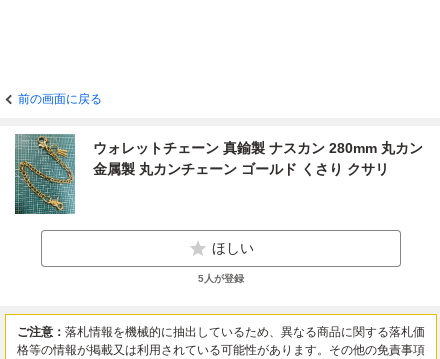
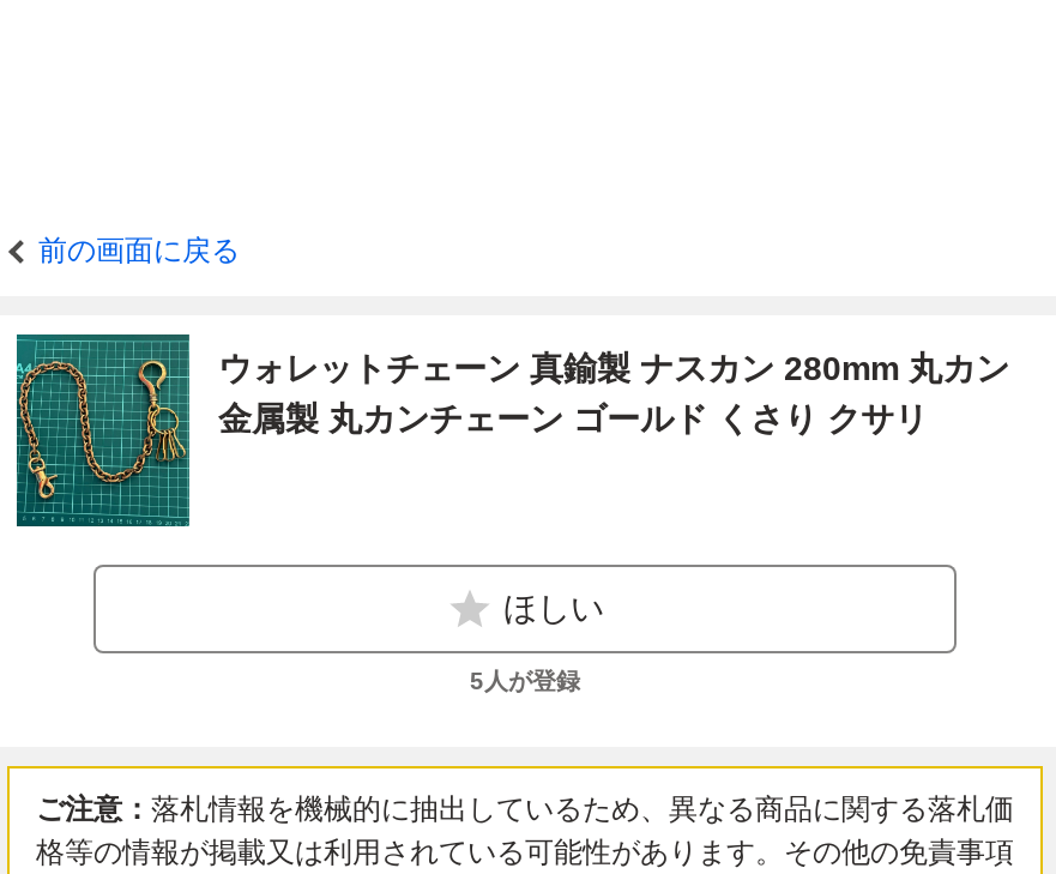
- [image]
+ [image]
